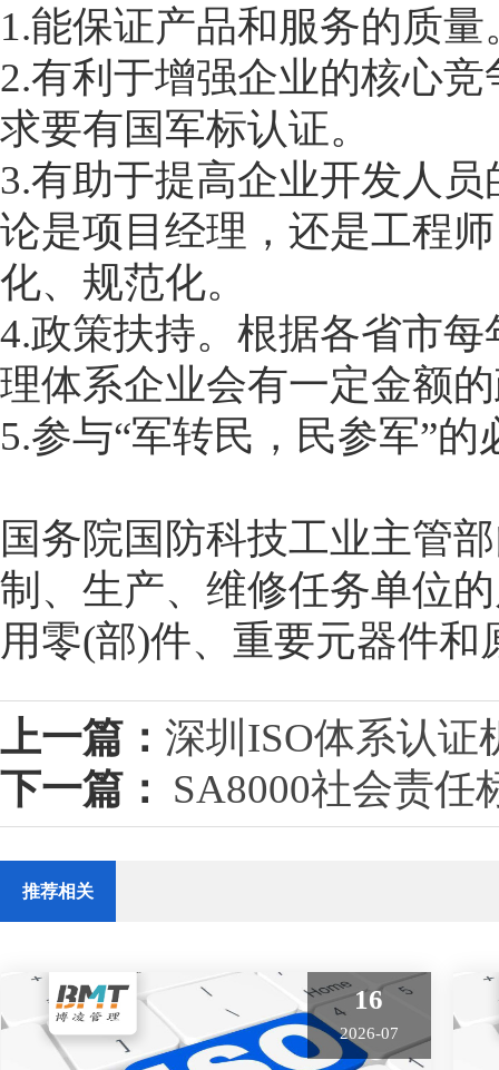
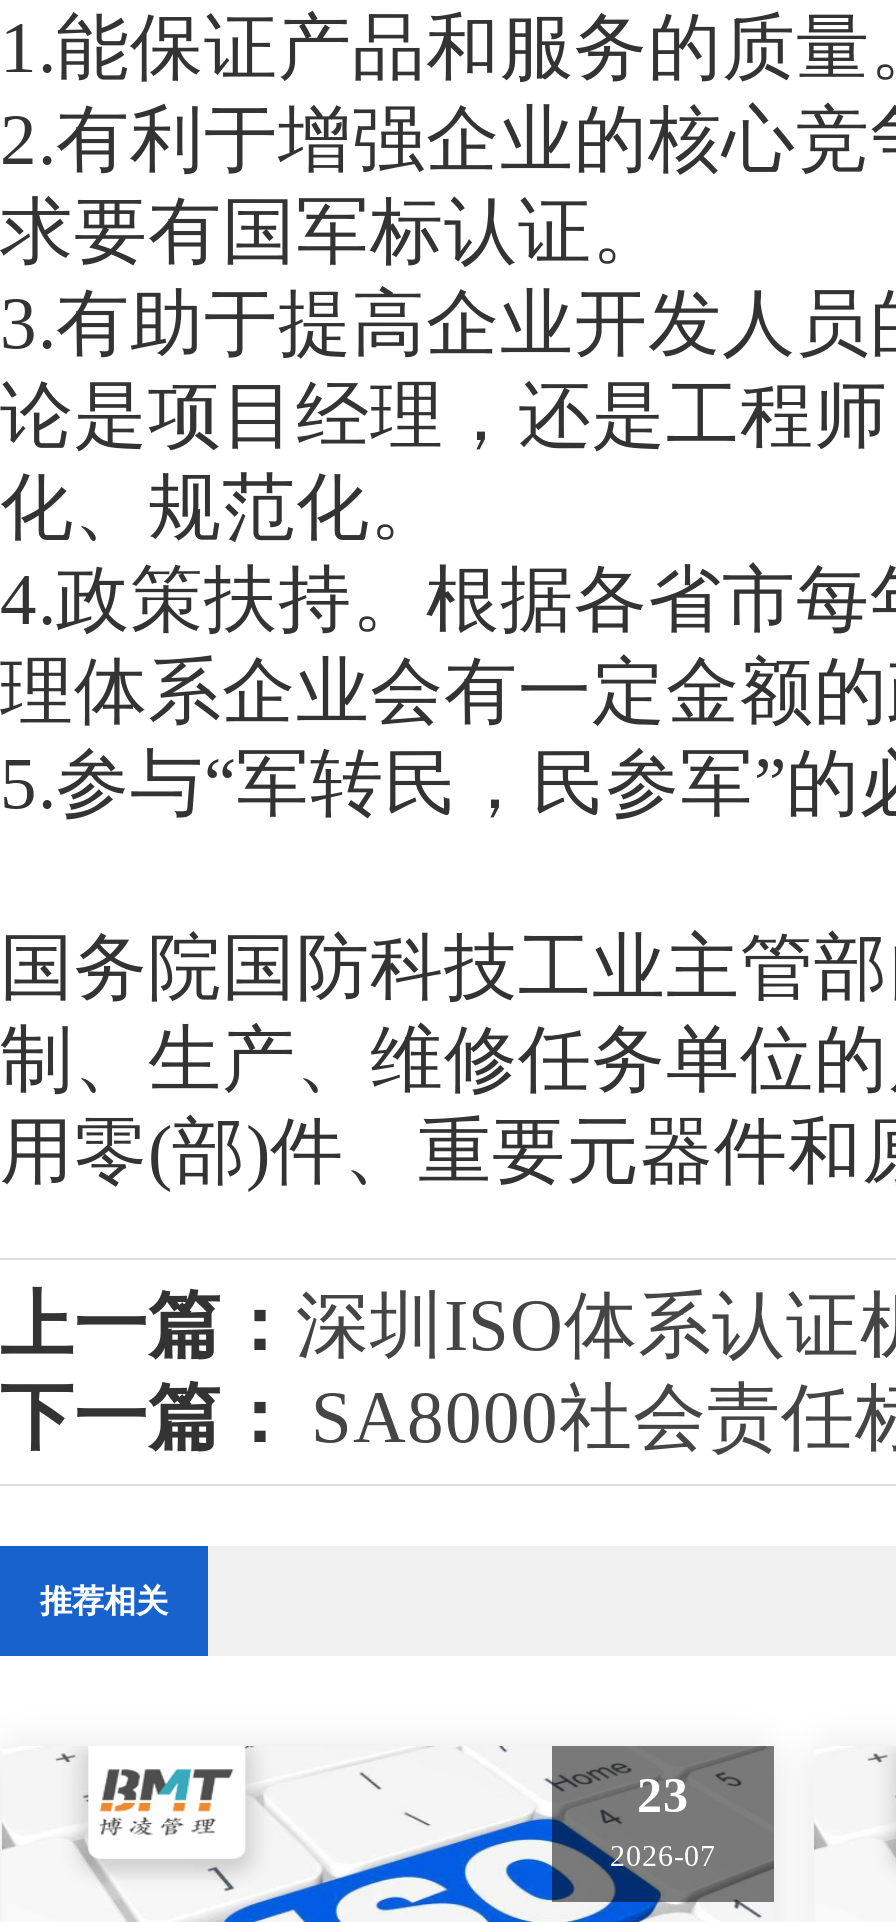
- 16
+ 23
